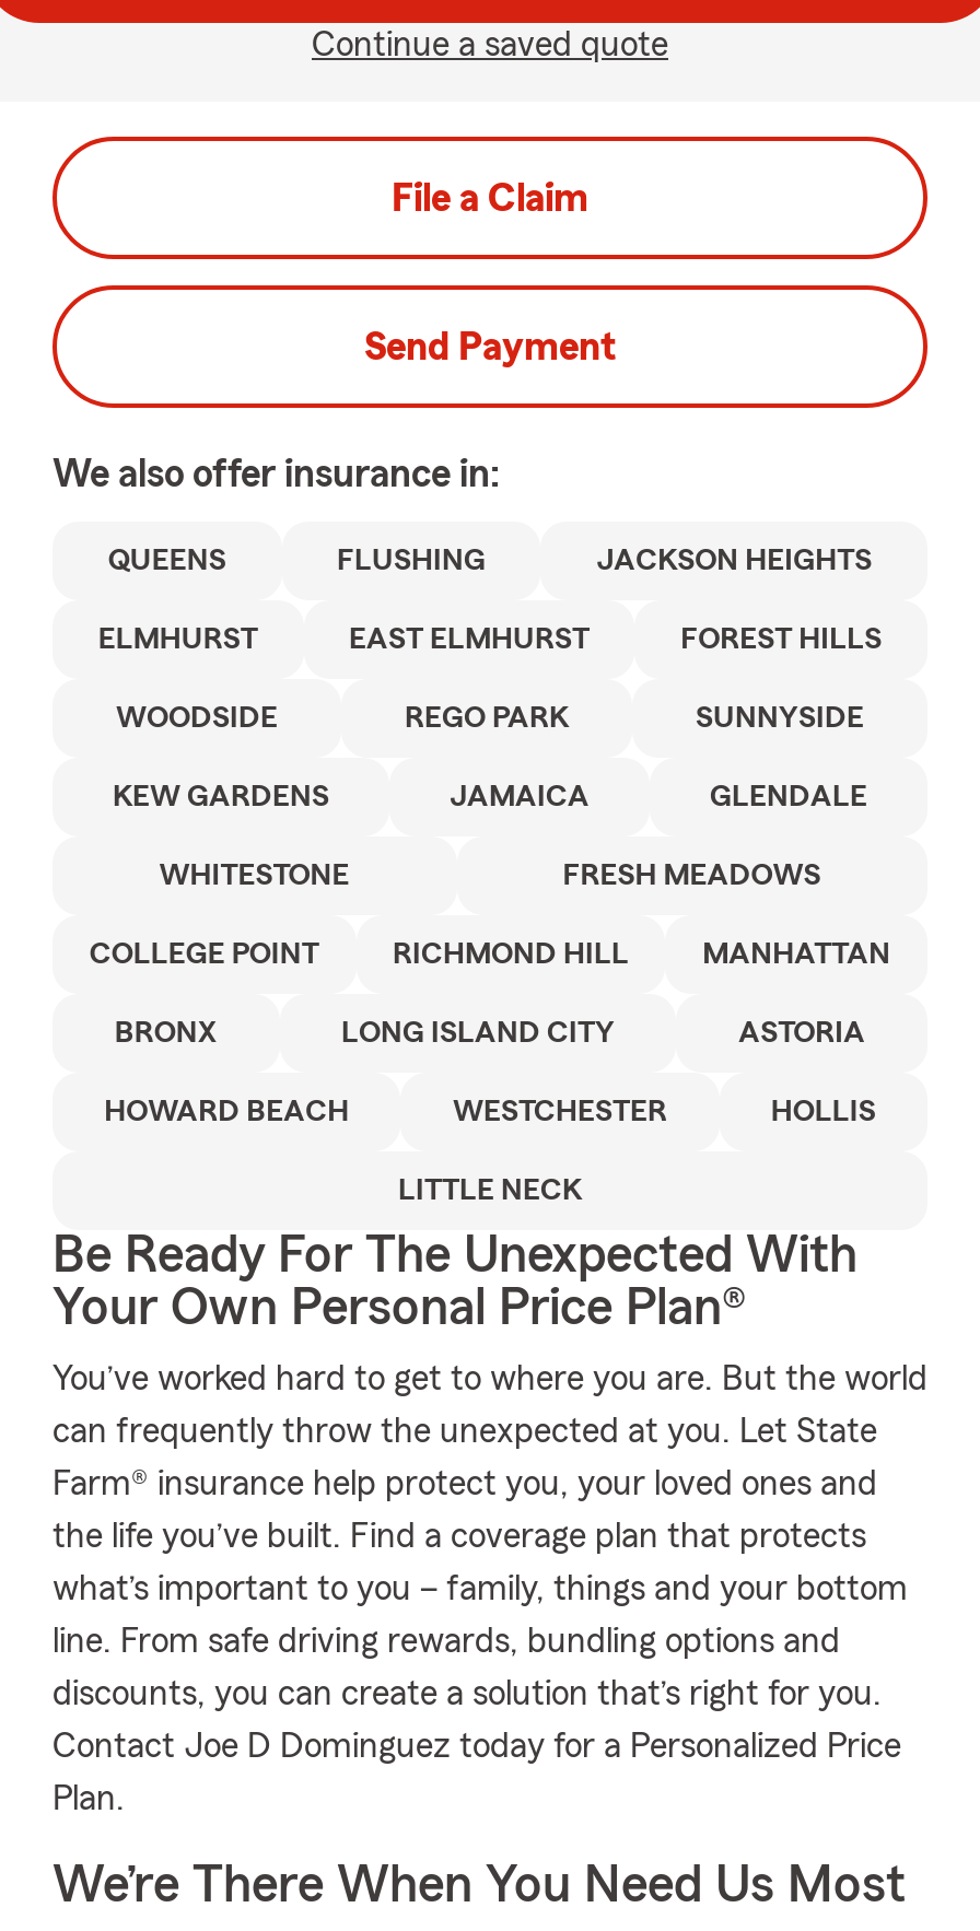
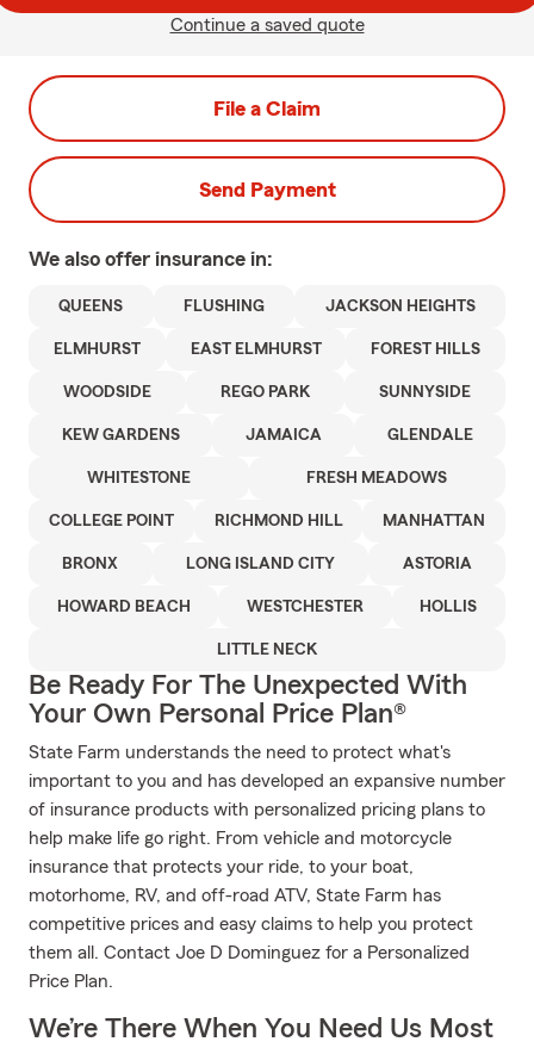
- You’ve worked hard to get to where you are. But the world
+ State Farm understands the need to protect what's

- can frequently throw the unexpected at you. Let State
+ important to you and has developed an expansive number

- Farm® insurance help protect you, your loved ones and
+ of insurance products with personalized pricing plans to

- the life you’ve built. Find a coverage plan that protects
+ help make life go right. From vehicle and motorcycle

- what’s important to you – family, things and your bottom
+ insurance that protects your ride, to your boat,

- line. From safe driving rewards, bundling options and
+ motorhome, RV, and off-road ATV, State Farm has

- discounts, you can create a solution that’s right for you.
+ competitive prices and easy claims to help you protect

- Contact Joe D Dominguez today for a Personalized Price
+ them all. Contact Joe D Dominguez for a Personalized

- Plan.
+ Price Plan.
